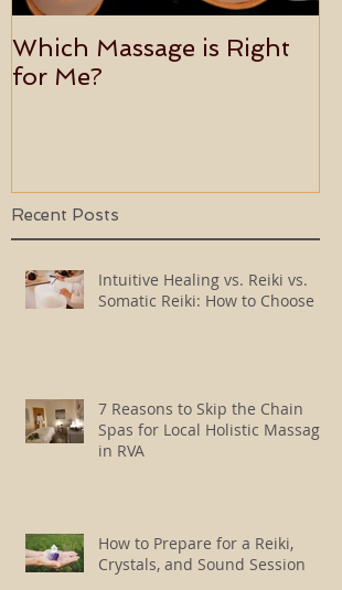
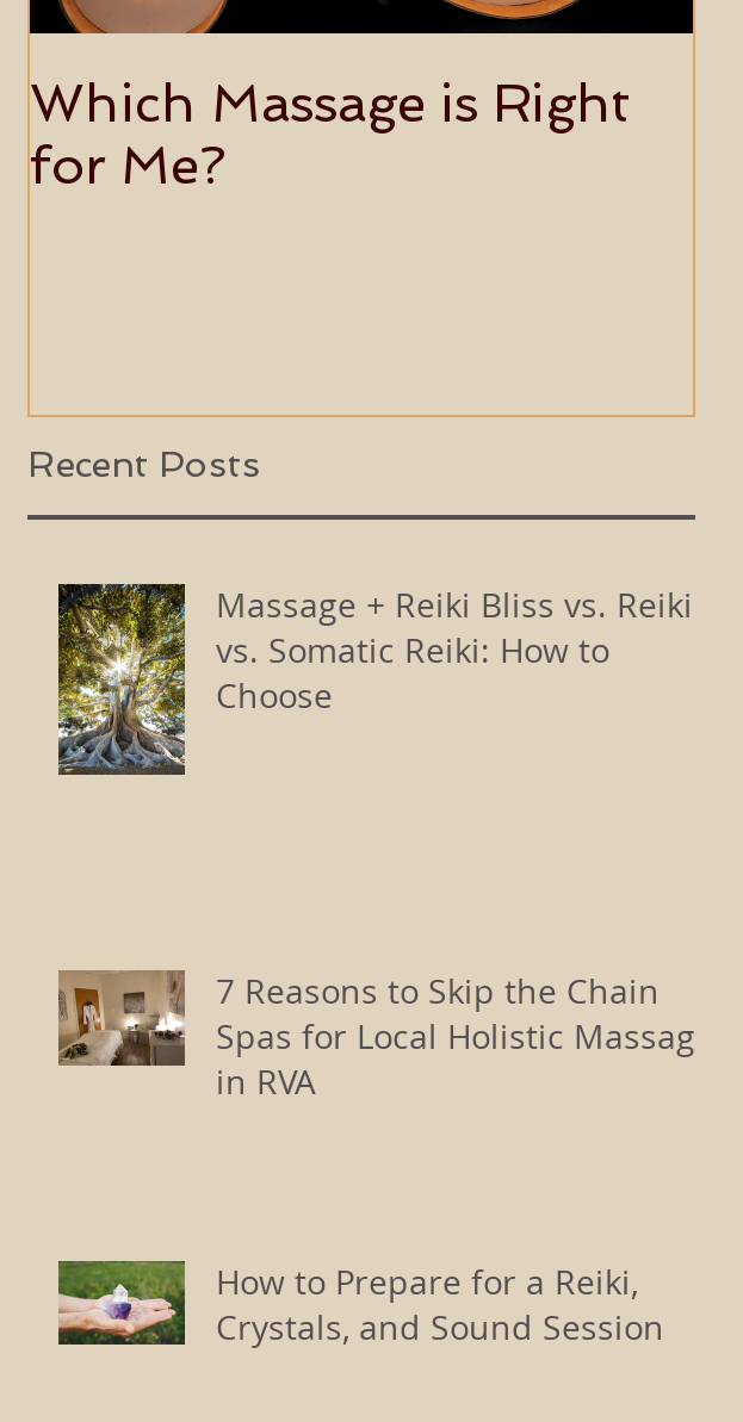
- [image]
- Intuitive Healing vs. Reiki vs.
- Somatic Reiki: How to Choose
+ [image]
+ Massage + Reiki Bliss vs. Reiki
+ vs. Somatic Reiki: How to
+ Choose
